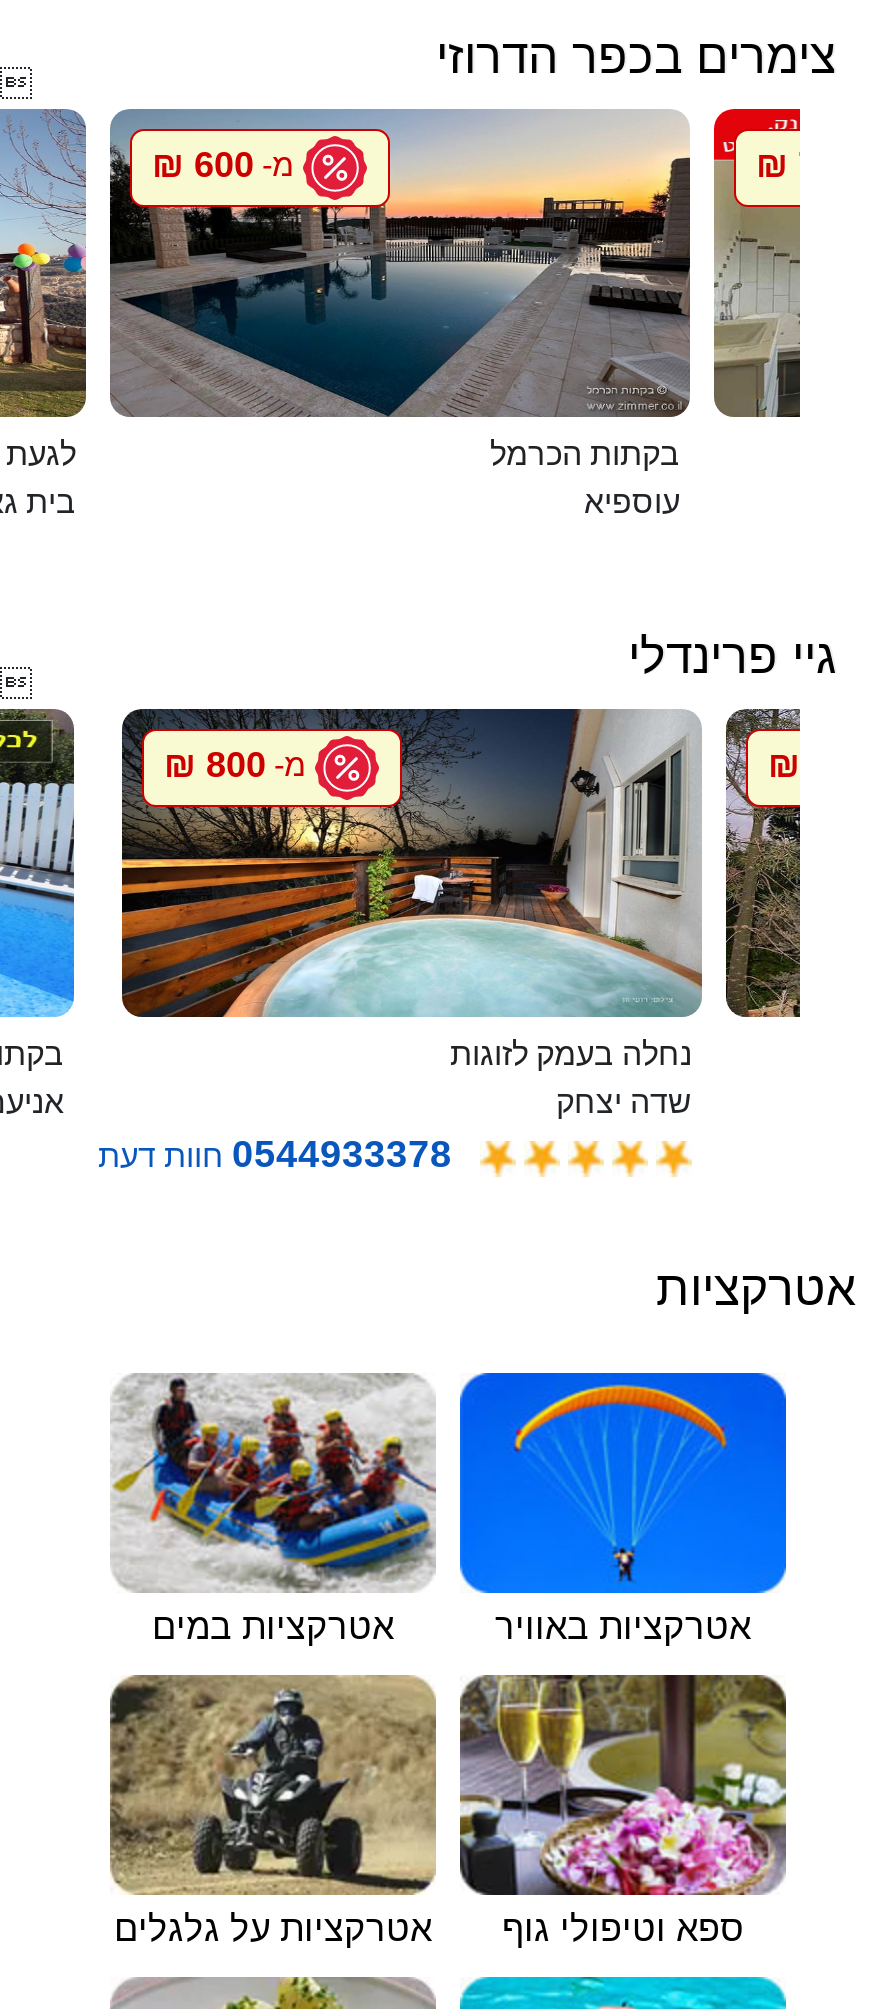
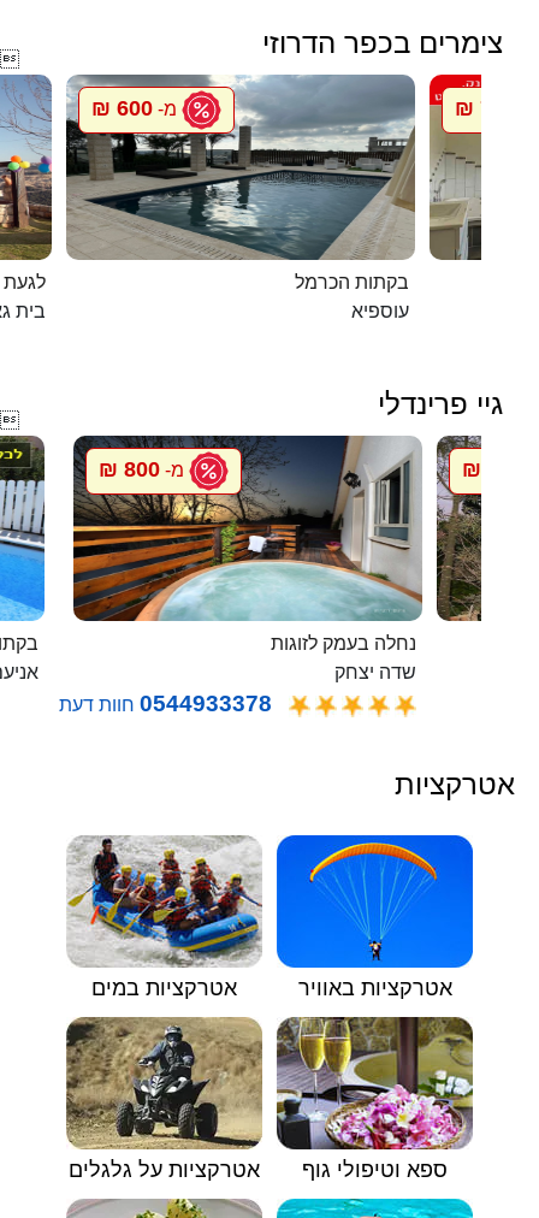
- [image]
+ [image]
